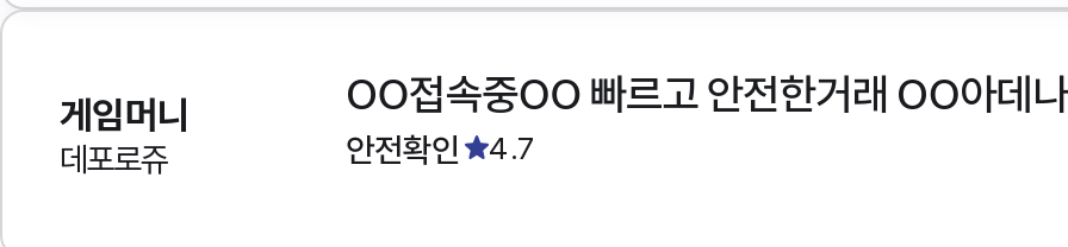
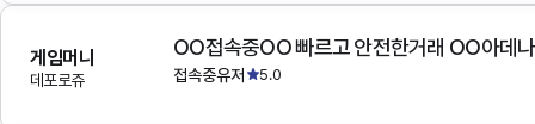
- 안전확인
- 4.7
+ 접속중유저
+ 5.0
